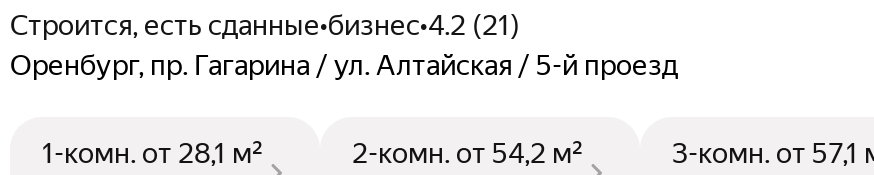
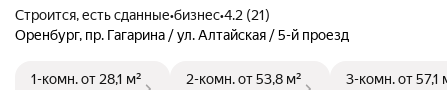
- 2-комн. от 54,2 м²
+ 2-комн. от 53,8 м²
